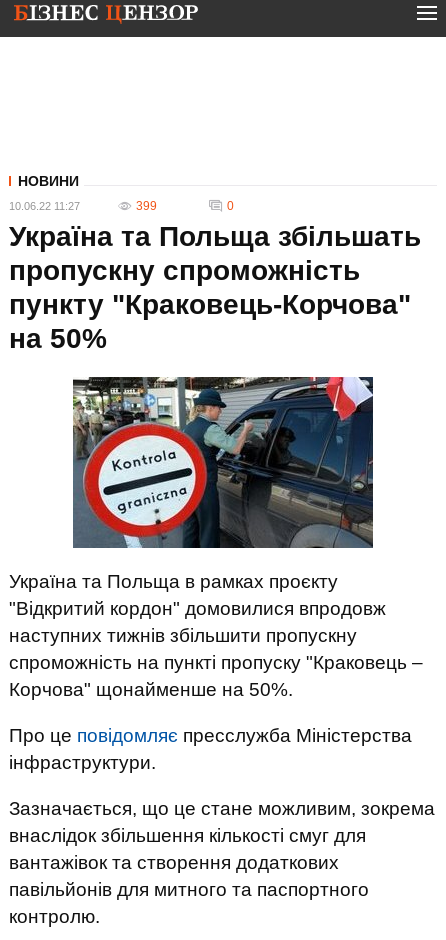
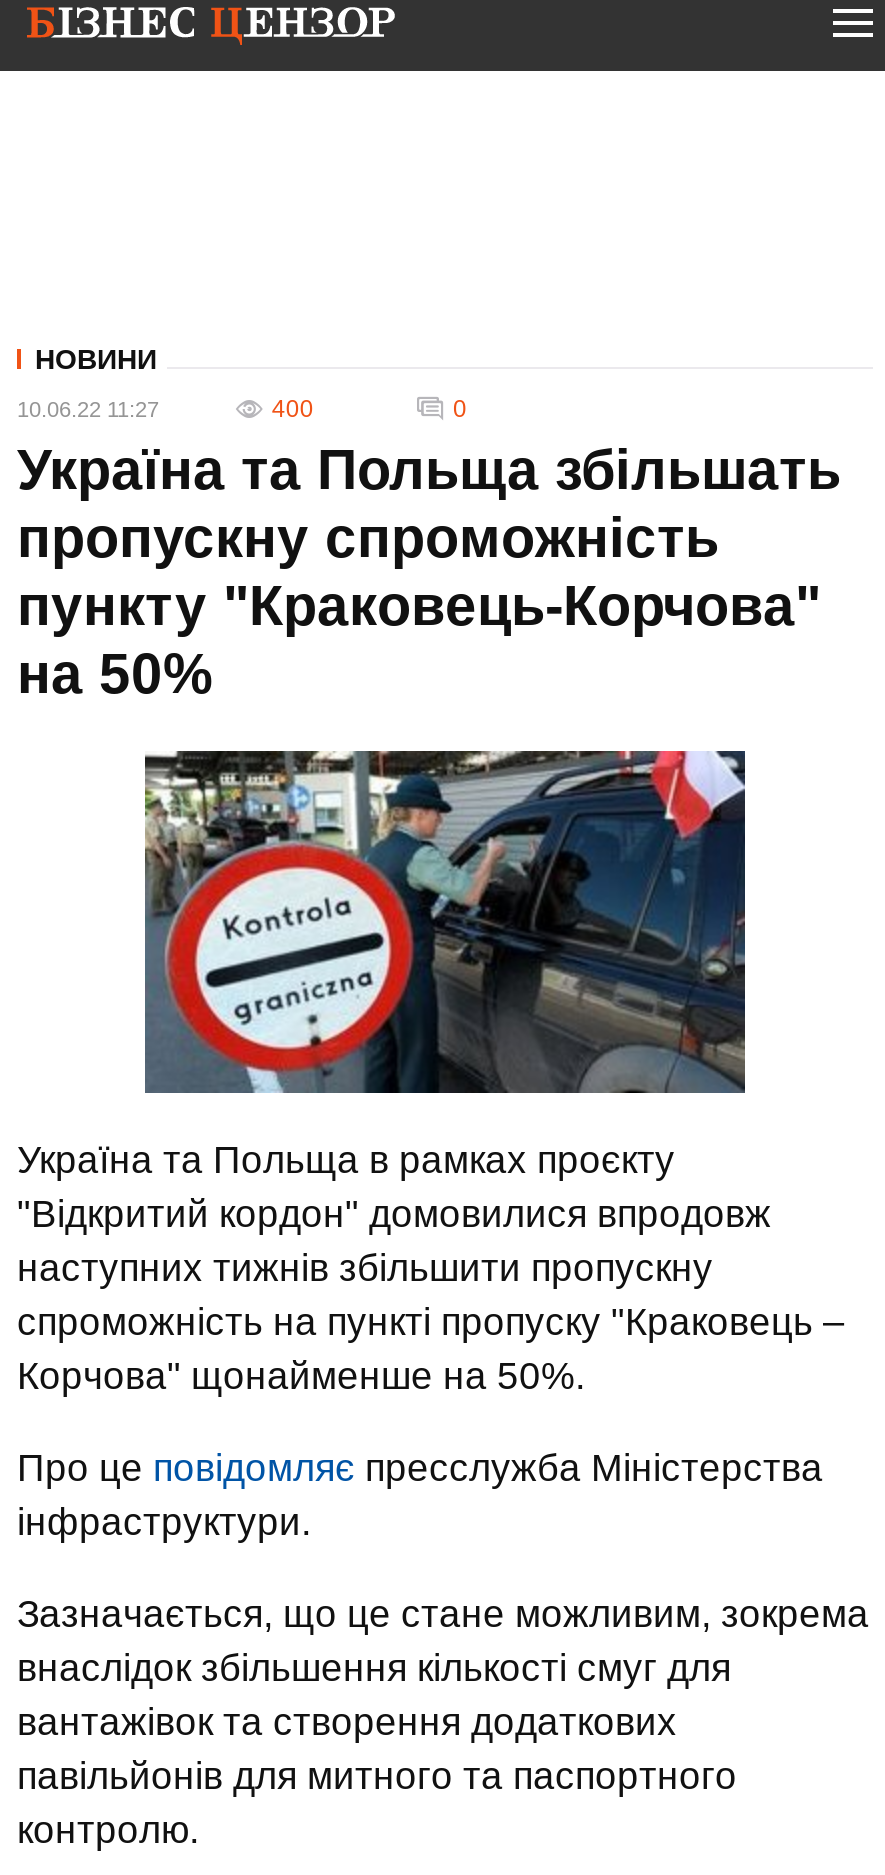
- 399
+ 400
